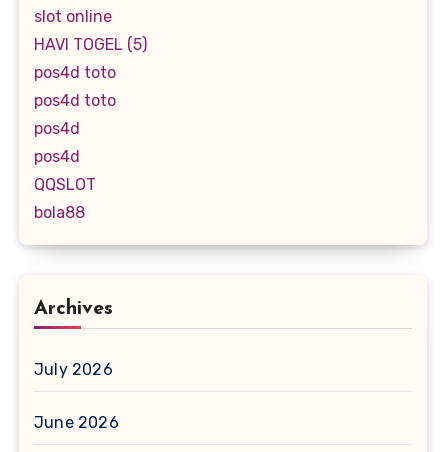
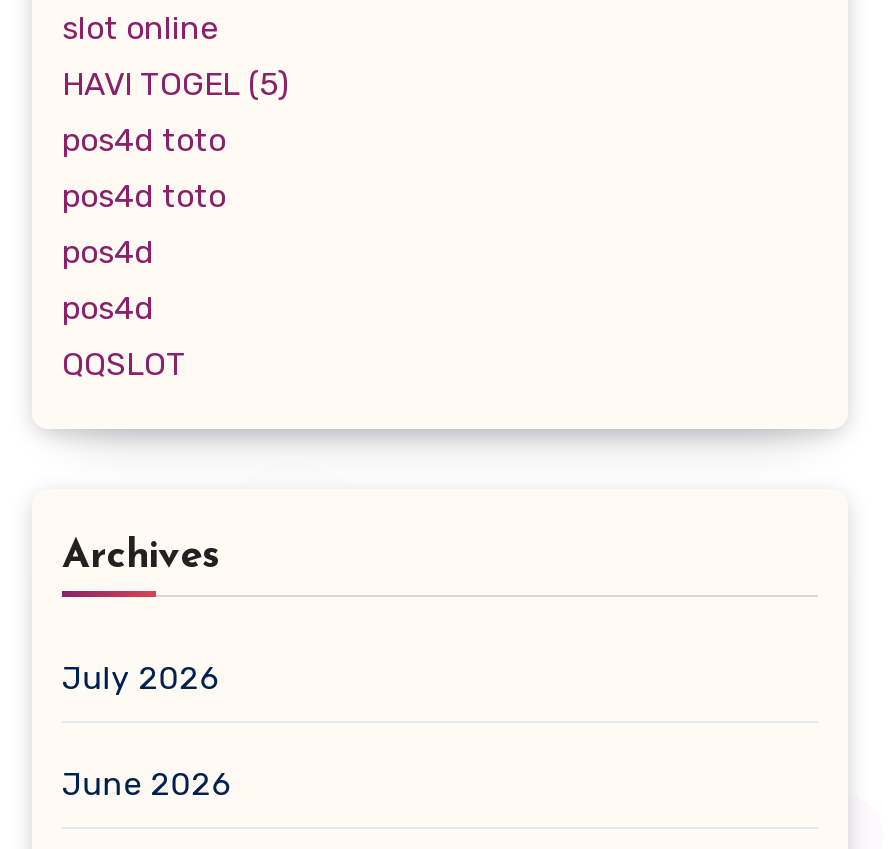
- bola88
